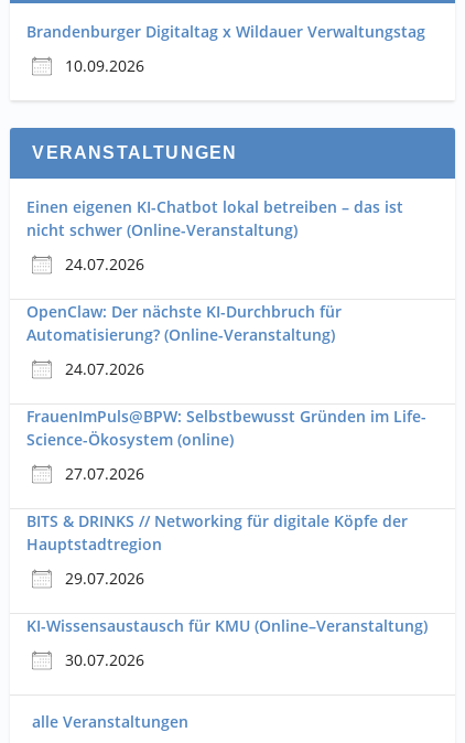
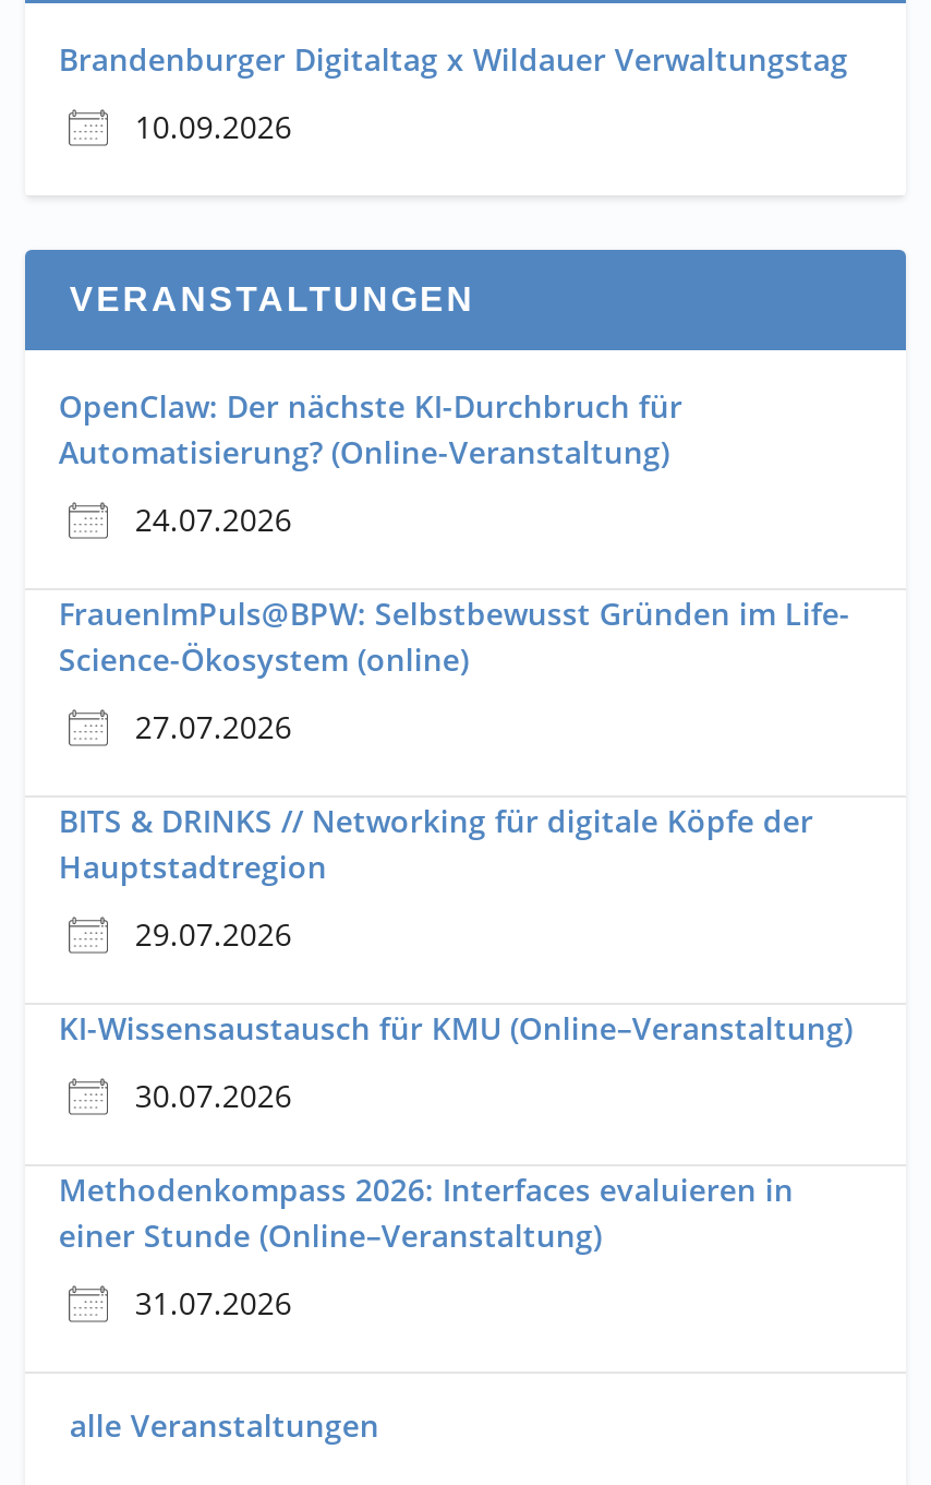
- Einen eigenen KI-Chatbot lokal betreiben – das ist
- nicht schwer (Online-Veranstaltung)
- 24.07.2026

moved up: OpenClaw: Der nächste KI-Durchbruch für | Automatisierung? (Online-Veranstaltung) | 24.07.2026 | ... | KI-Wissensaustausch für KMU (Online–Veranstaltung) | 30.07.2026

+ Methodenkompass 2026: Interfaces evaluieren in
+ einer Stunde (Online–Veranstaltung)
+ 31.07.2026
